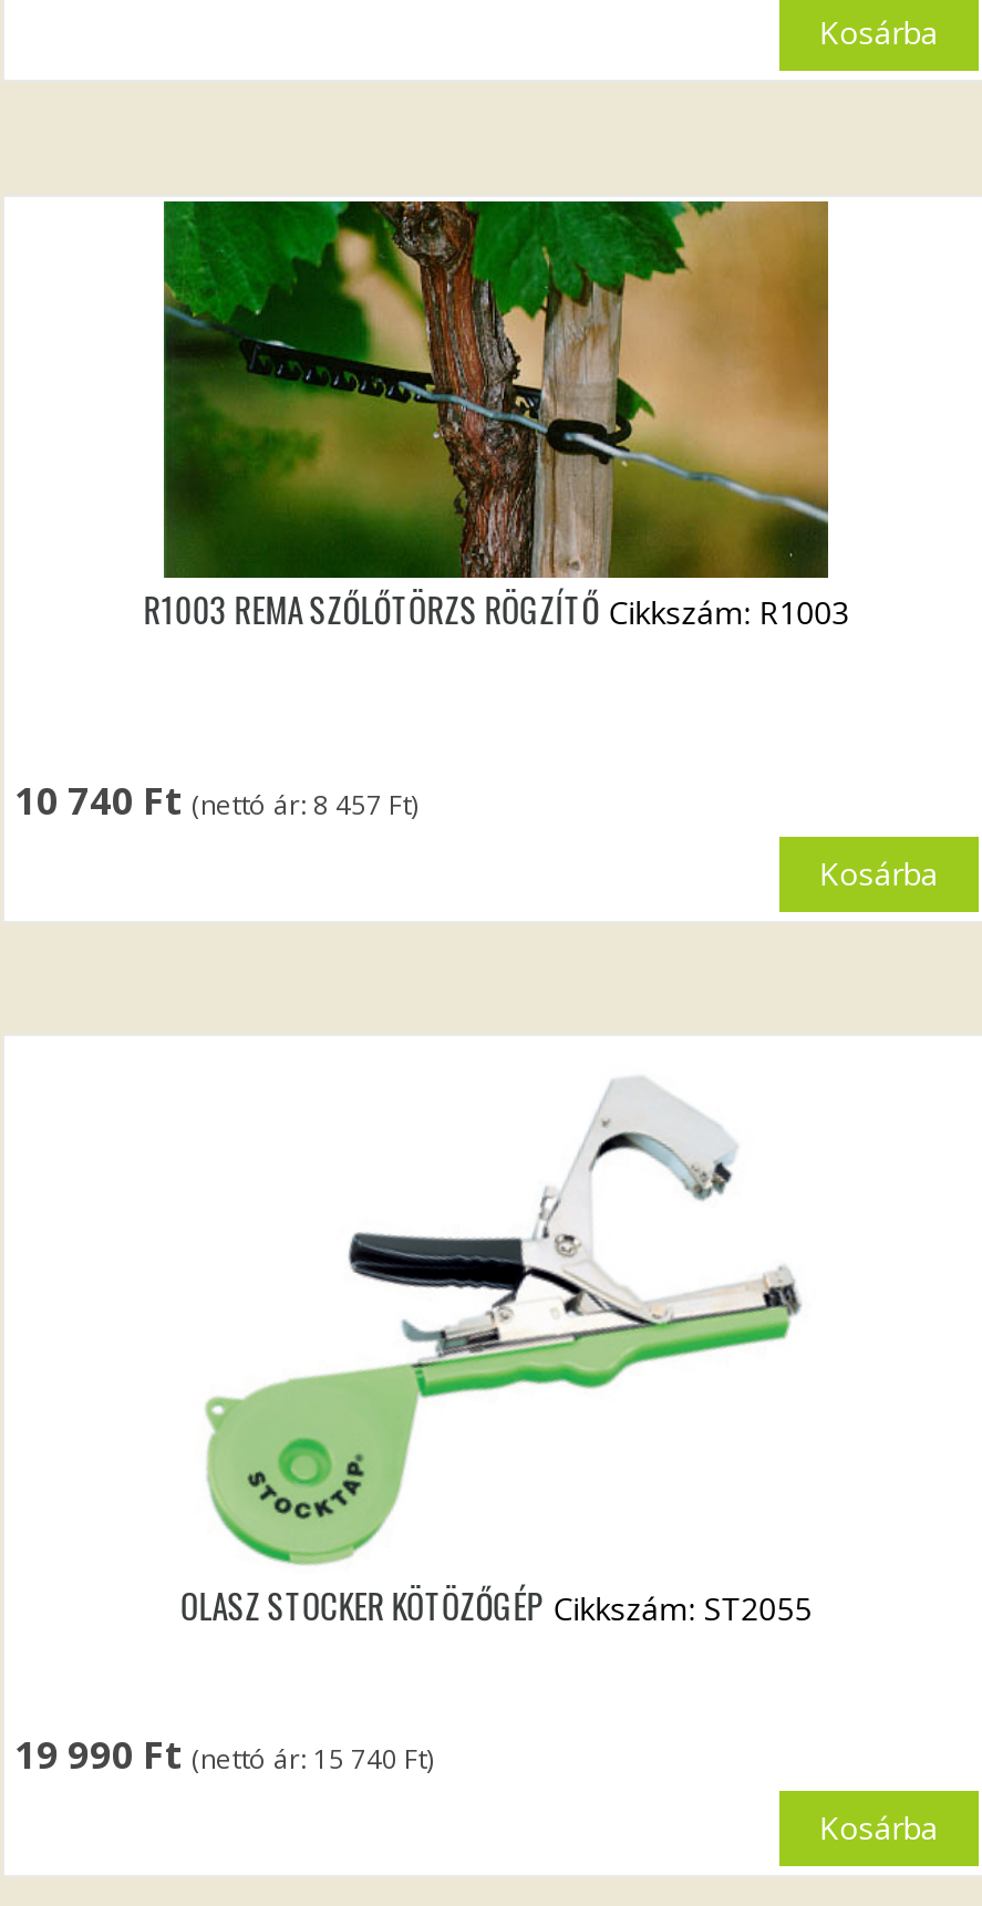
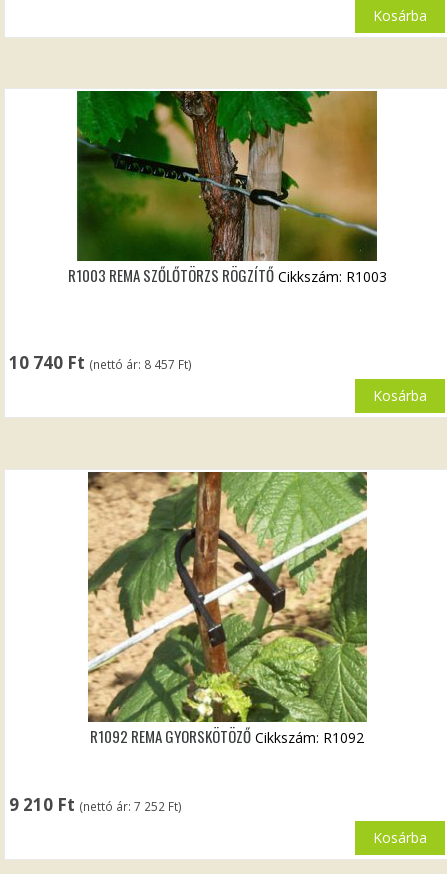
- [image]
- OLASZ STOCKER KÖTÖZŐGÉP
+ [image]
+ R1092 REMA GYORSKÖTÖZŐ

- Cikkszám: ST2055
+ Cikkszám: R1092

- 19 990 Ft (nettó ár: 15 740 Ft)
+ 9 210 Ft (nettó ár: 7 252 Ft)
